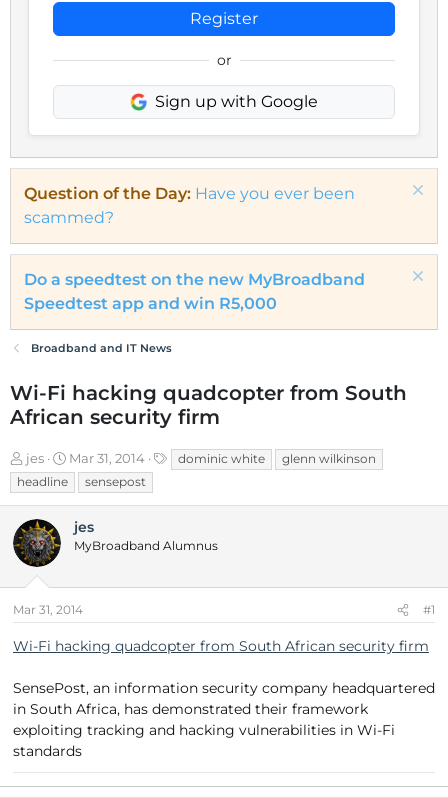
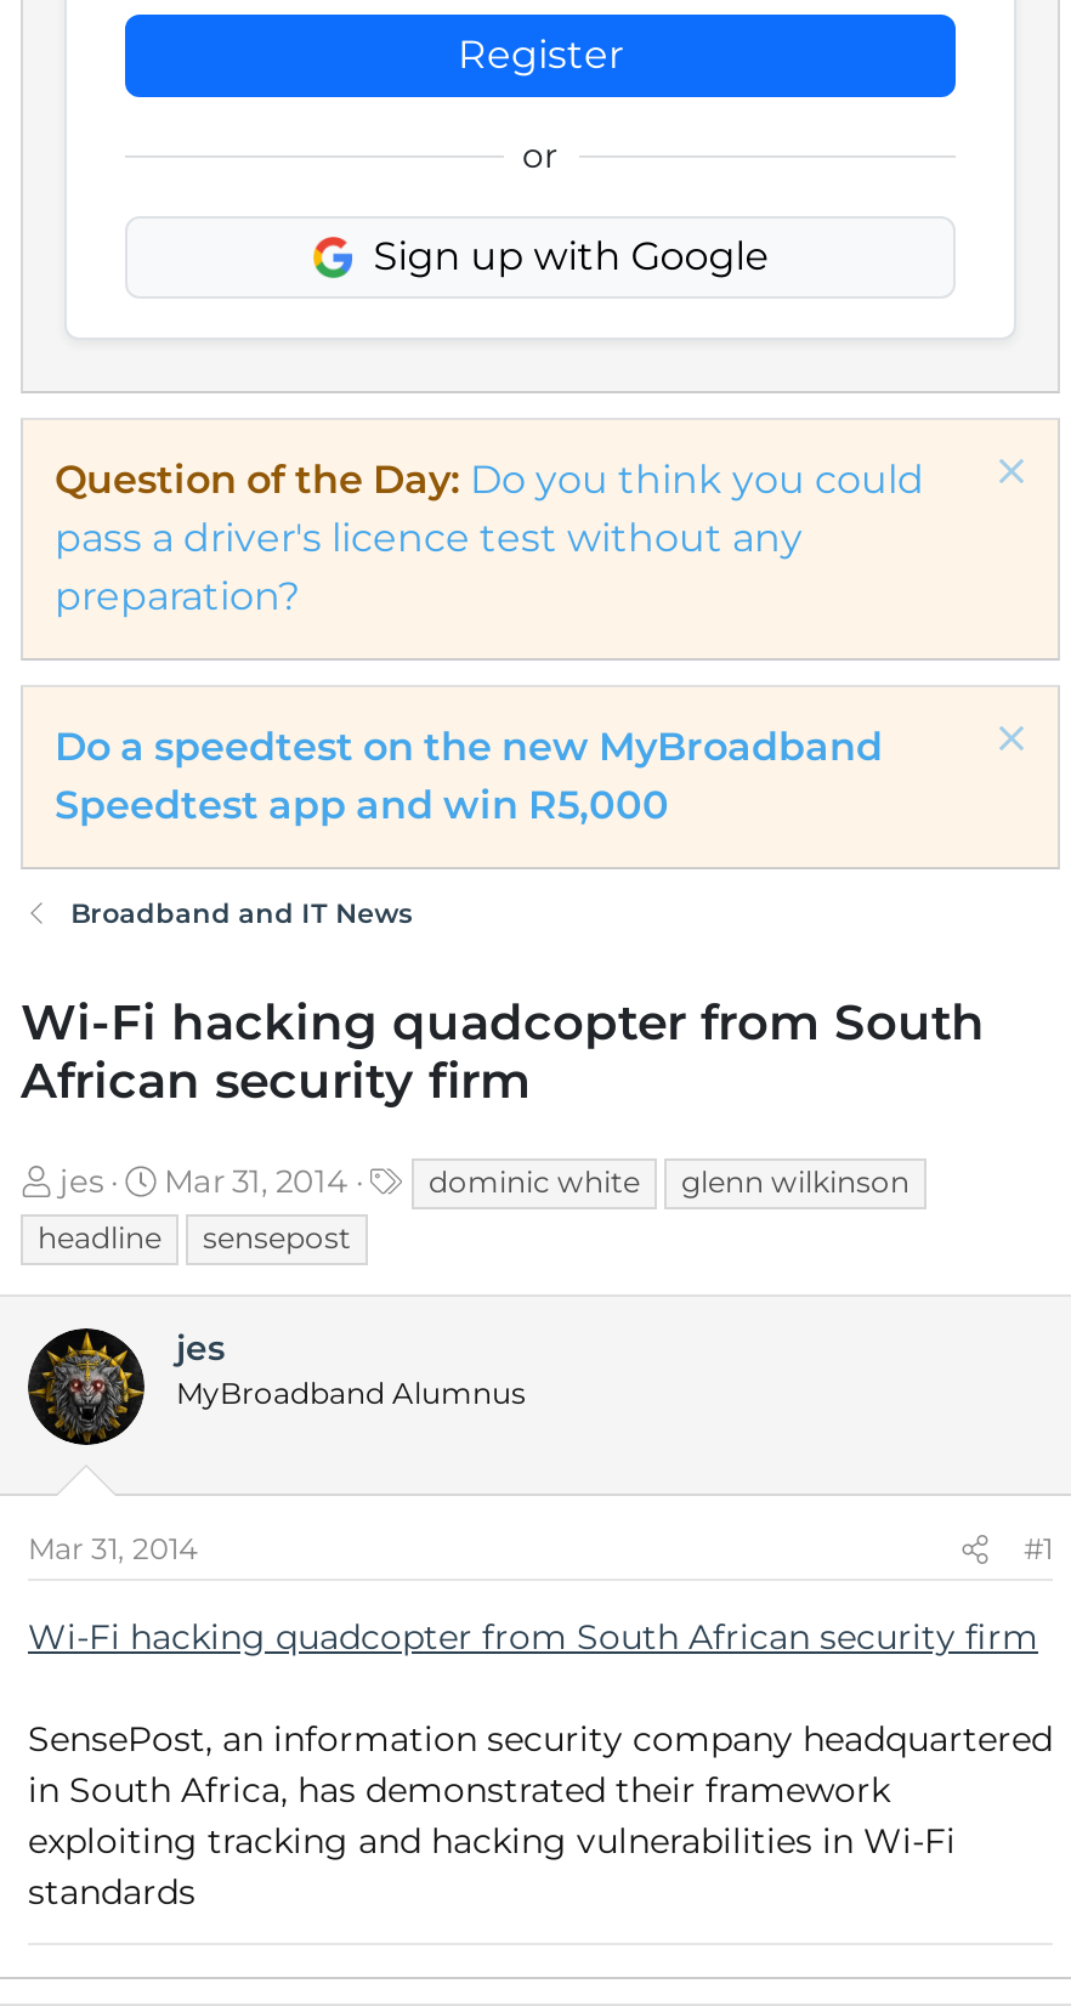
- Question of the Day: Have you ever been
- scammed?
+ Question of the Day: Do you think you could
+ pass a driver's licence test without any
+ preparation?
